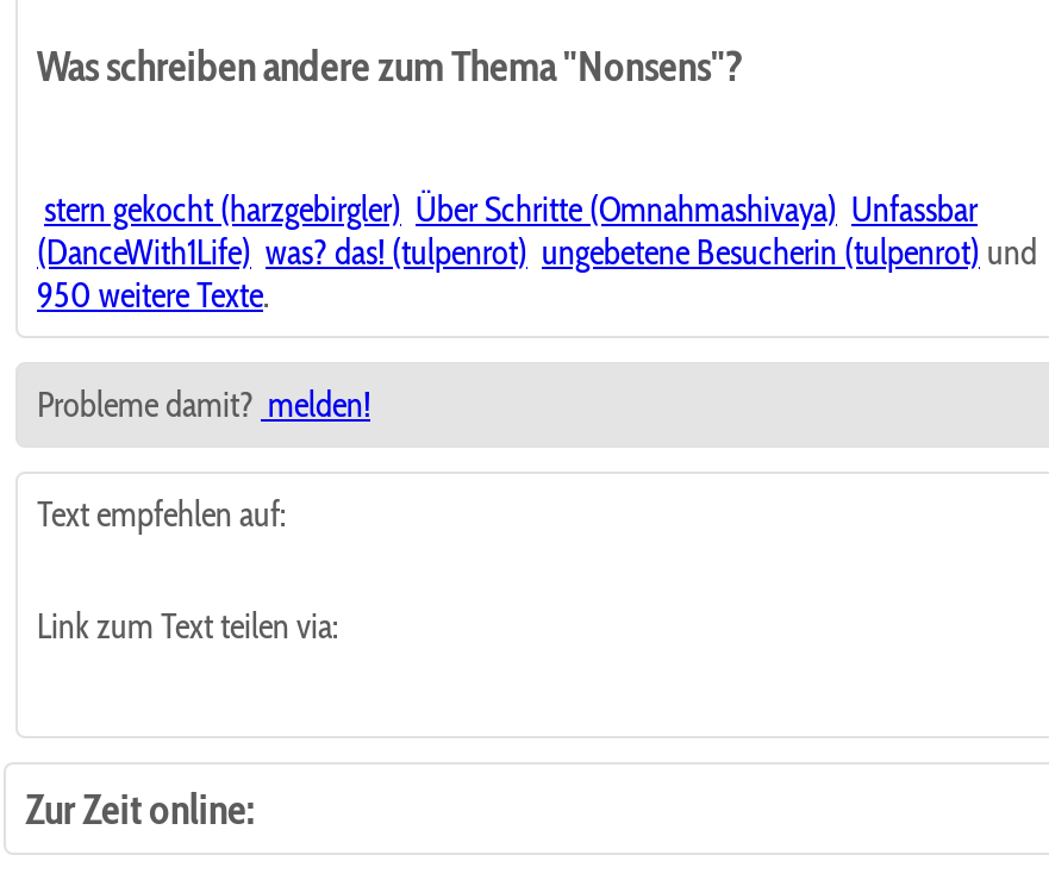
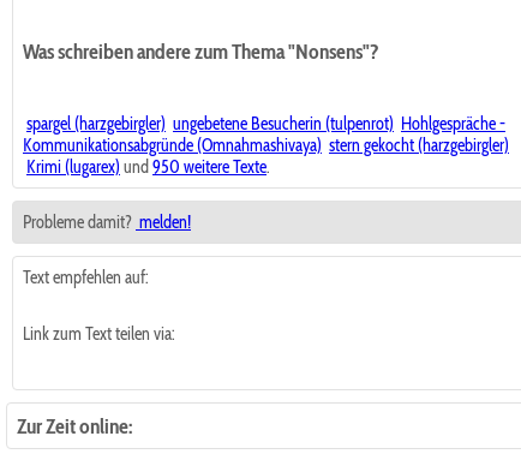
- stern gekocht (harzgebirgler) Über Schritte (Omnahmashivaya) Unfassbar
- (DanceWith1Life) was? das! (tulpenrot) ungebetene Besucherin (tulpenrot) und
- 950 weitere Texte.
+ spargel (harzgebirgler) ungebetene Besucherin (tulpenrot) Hohlgespräche -
+ Kommunikationsabgründe (Omnahmashivaya) stern gekocht (harzgebirgler)
+ Krimi (lugarex) und950 weitere Texte.
